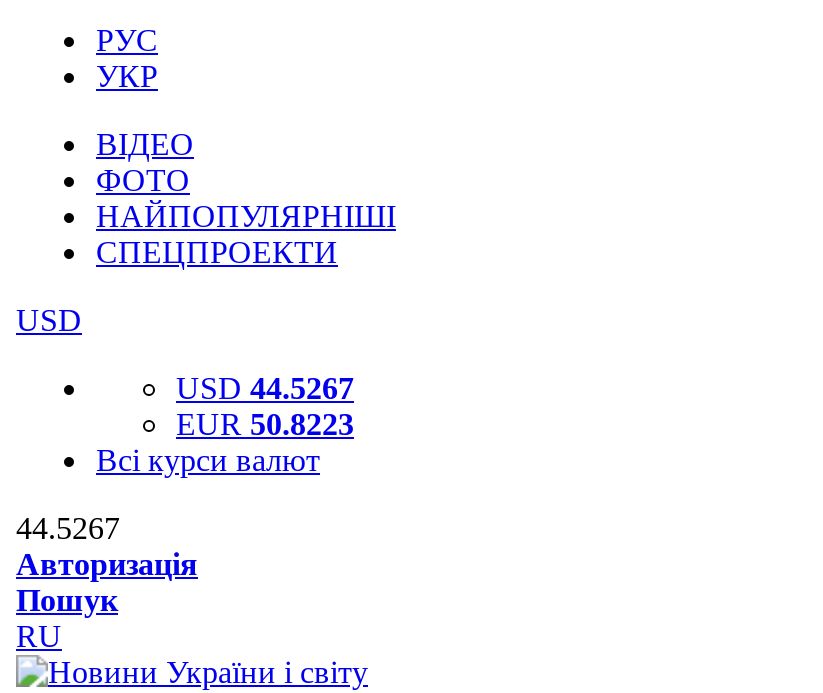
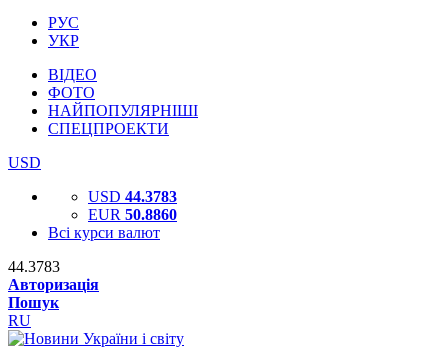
- USD 44.5267
+ USD 44.3783

- EUR 50.8223
+ EUR 50.8860

- 44.5267
+ 44.3783
